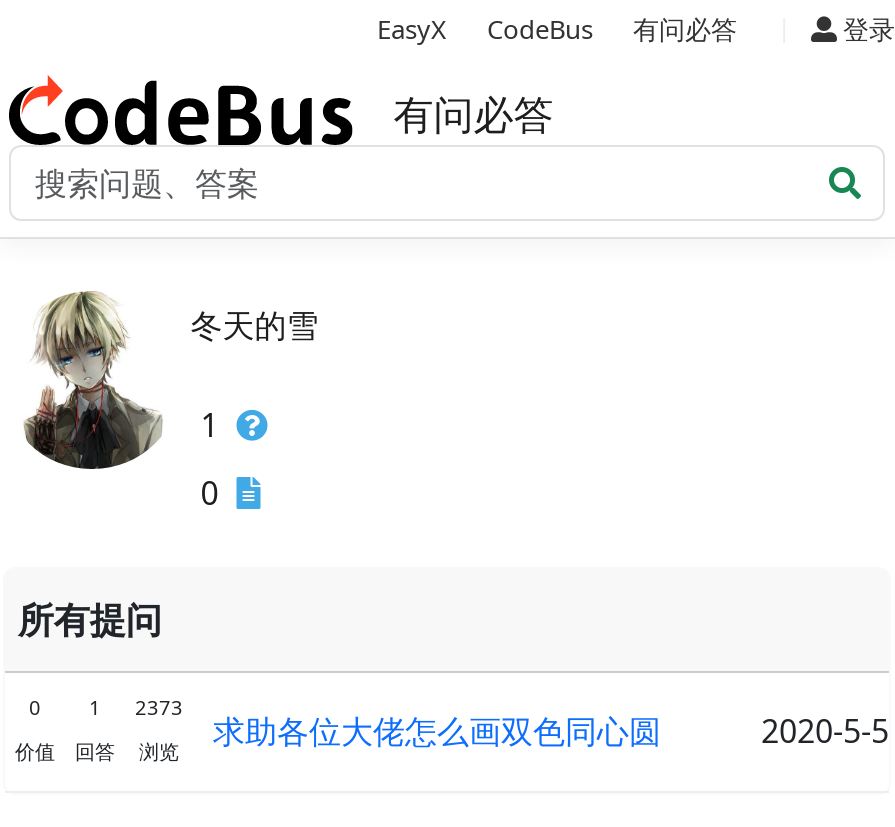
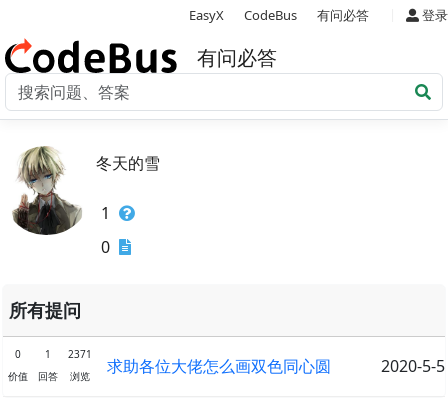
- 0 1 2373
+ 0 1 2371
